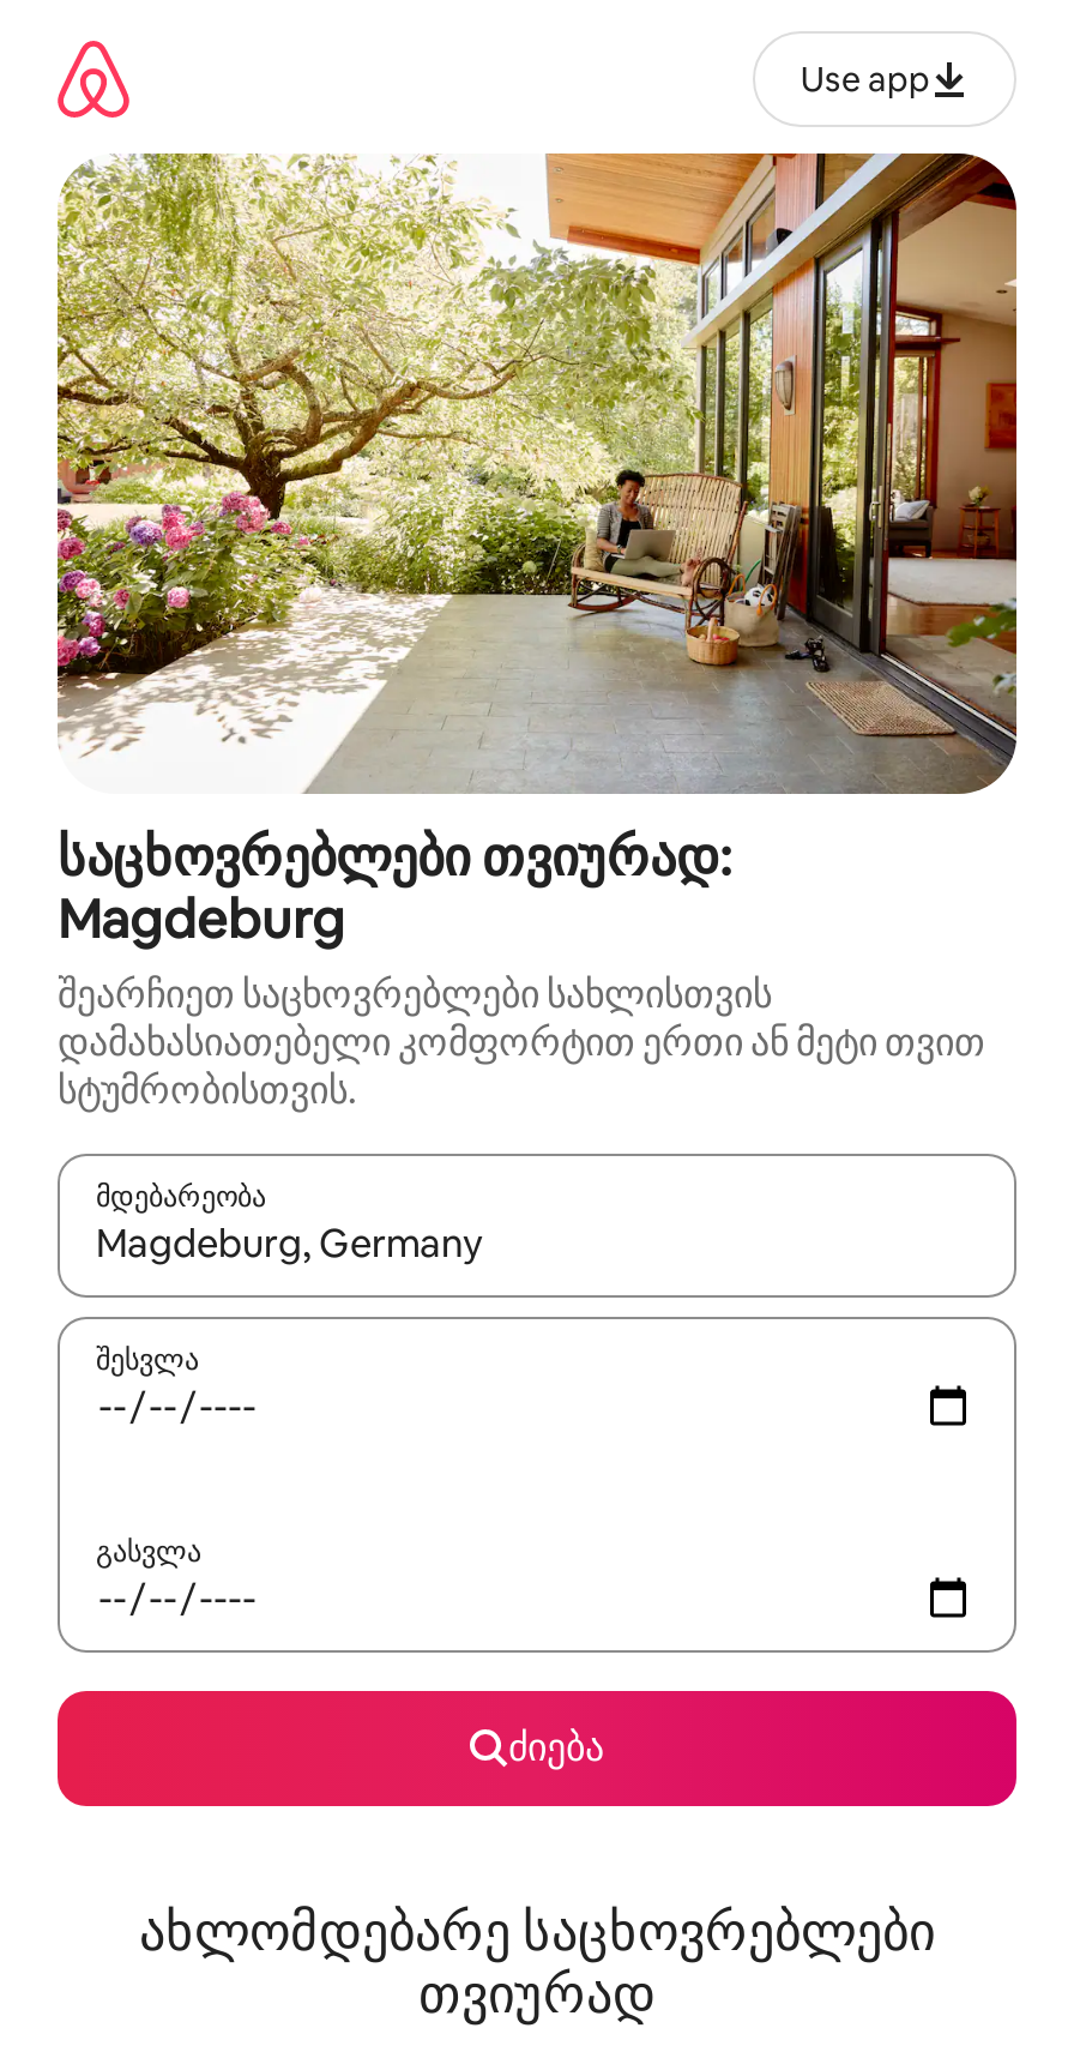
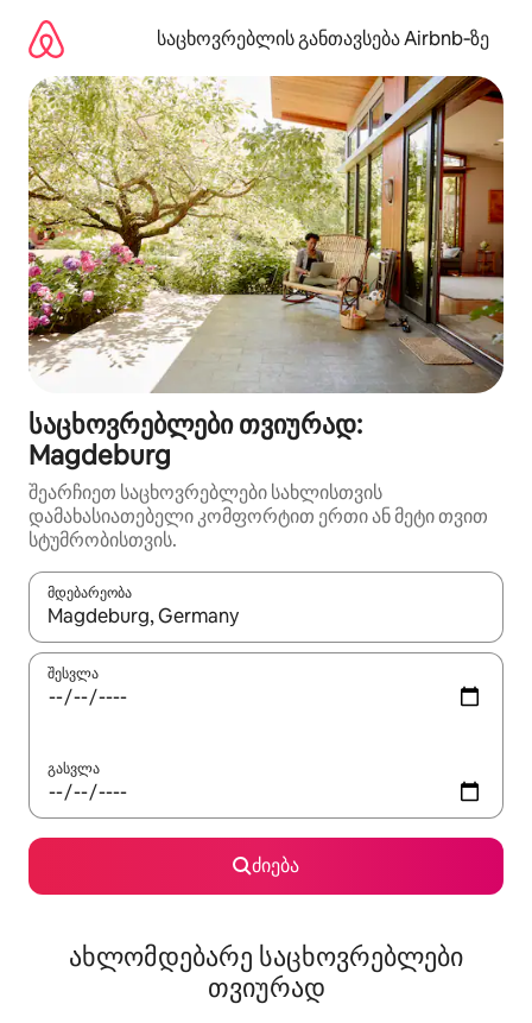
- Use app
+ საცხოვრებლის განთავსება Airbnb‑ზე
